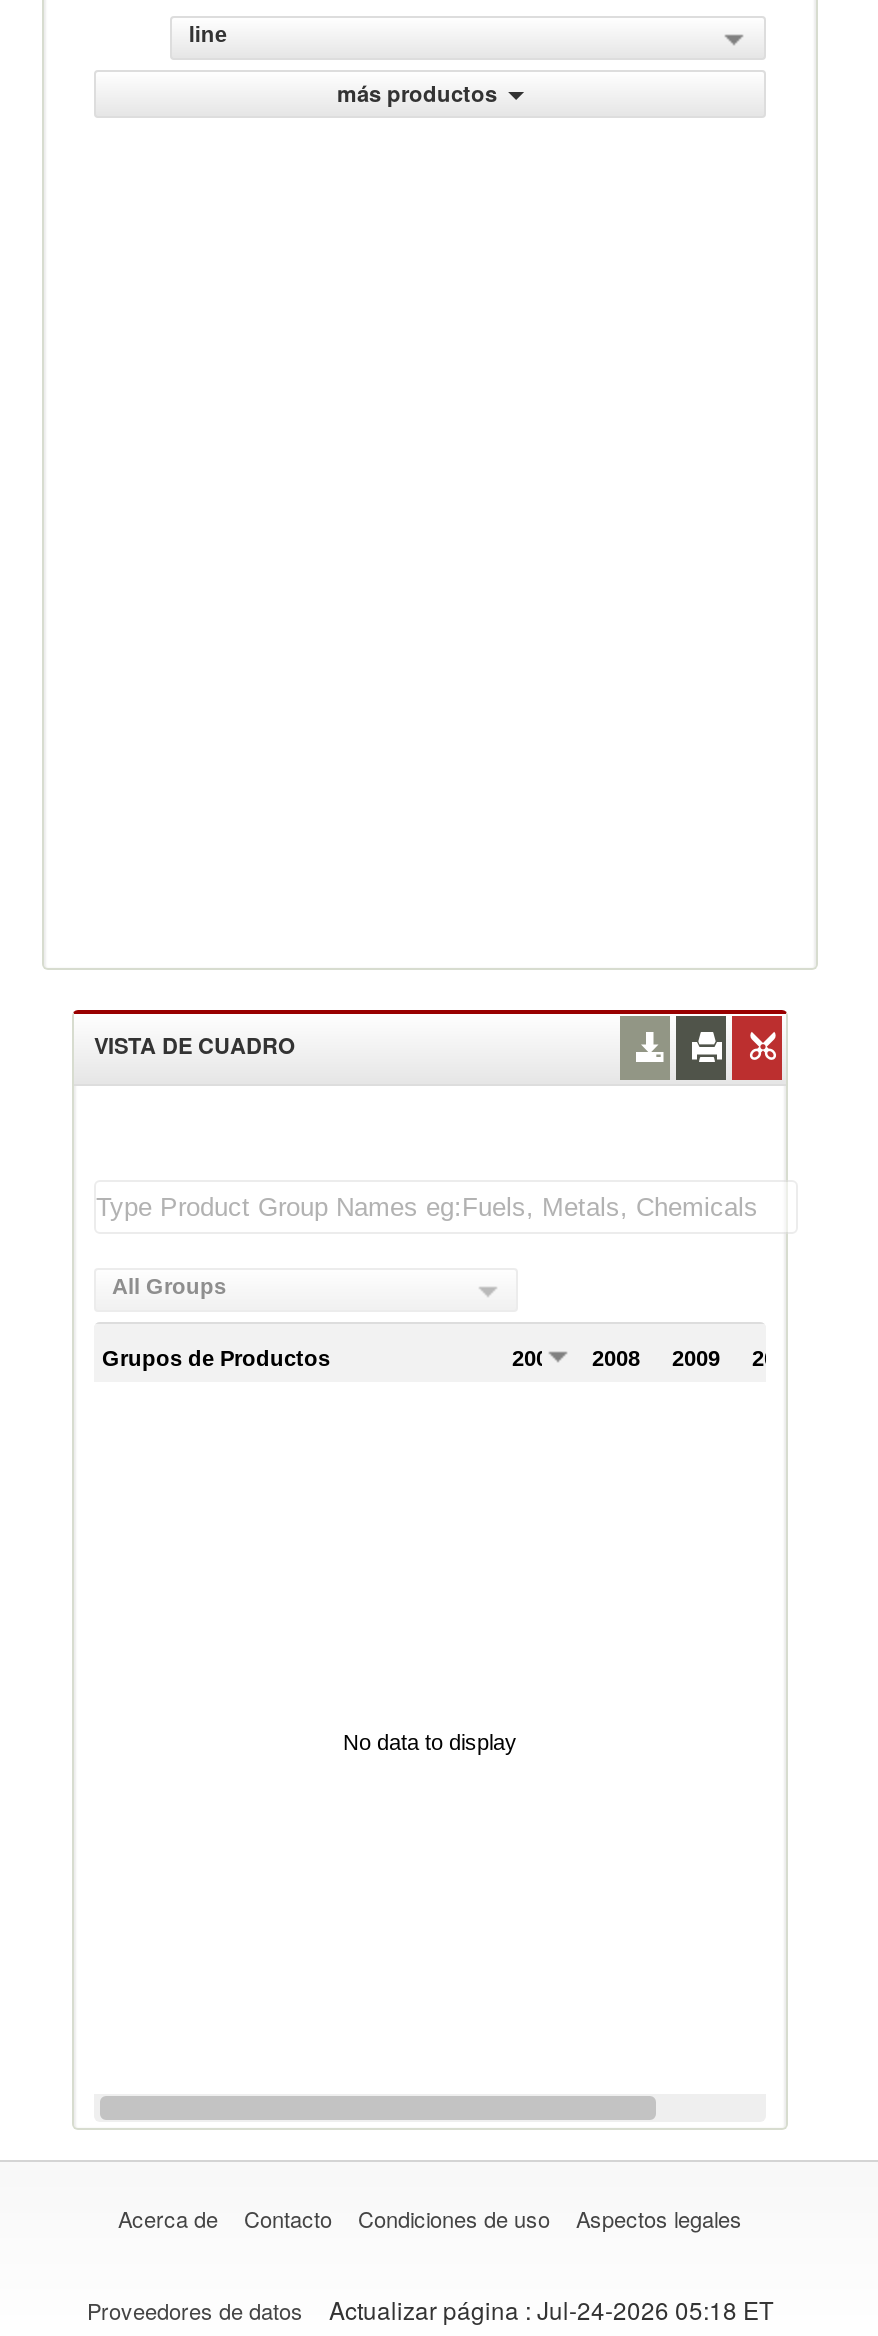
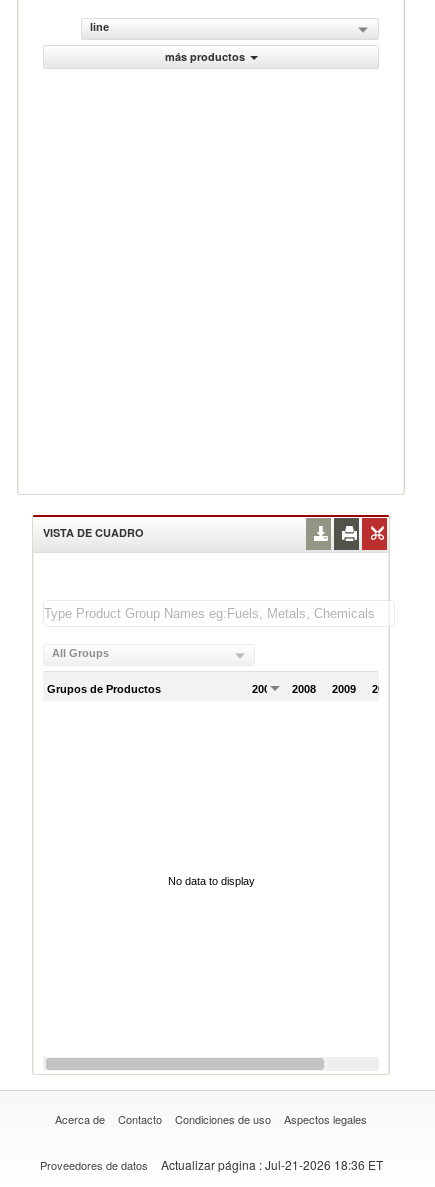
- Actualizar página: Jul-24-2026 05:18 ET
+ Actualizar página: Jul-21-2026 18:36 ET
